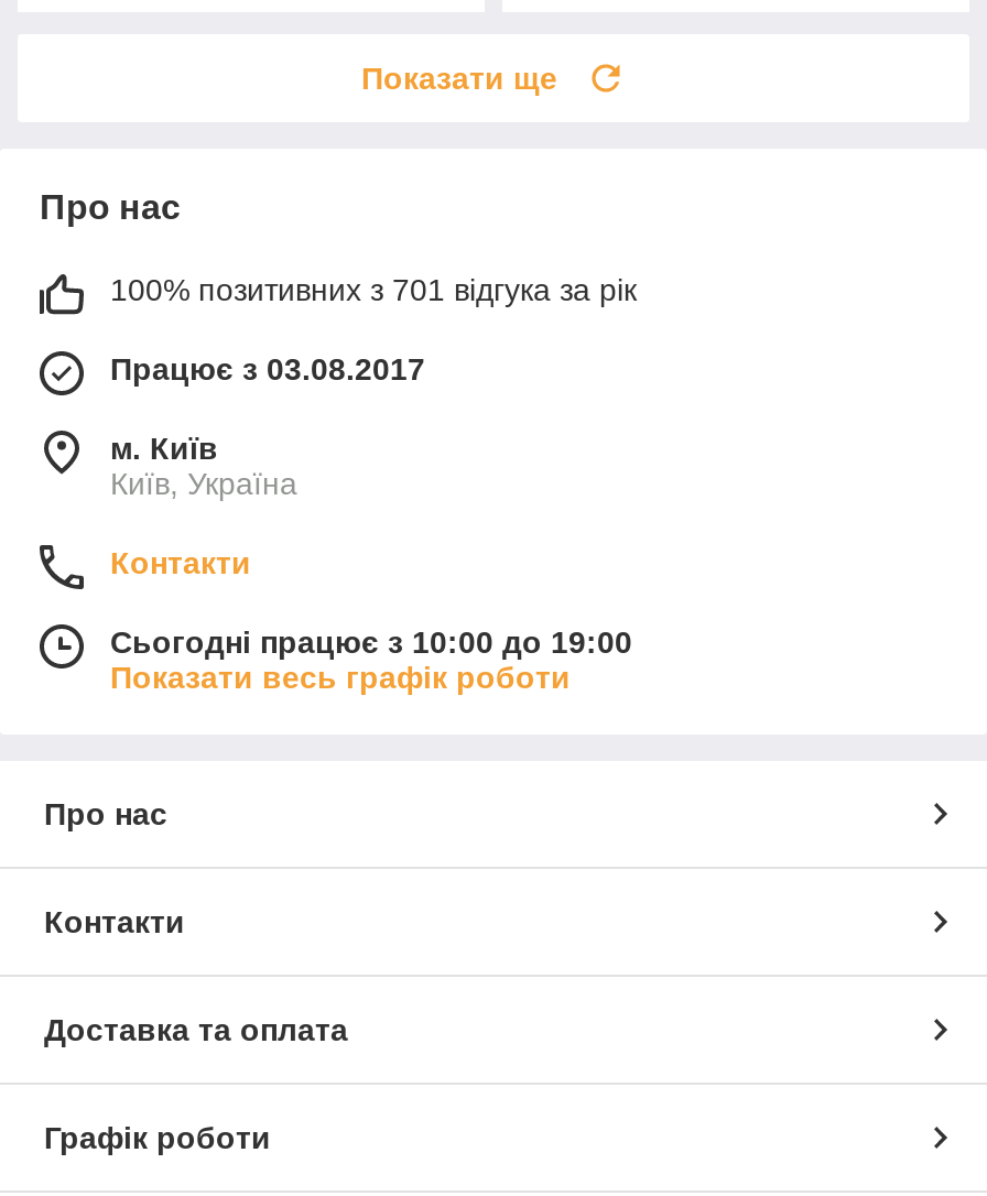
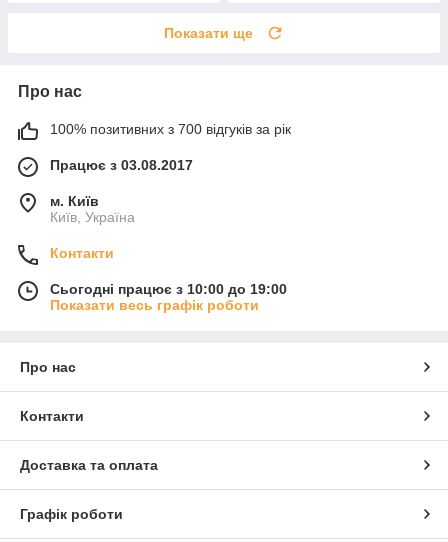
- 100% позитивних з 701 відгука за рік
+ 100% позитивних з 700 відгуків за рік
